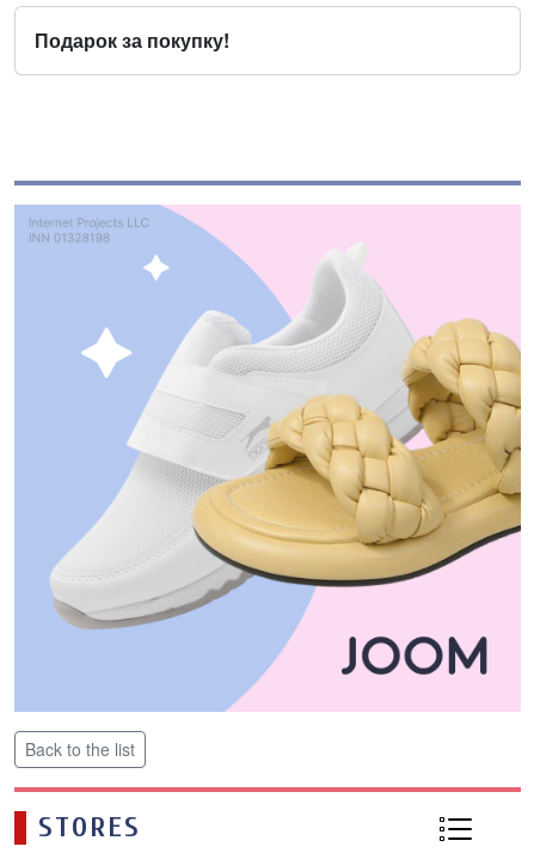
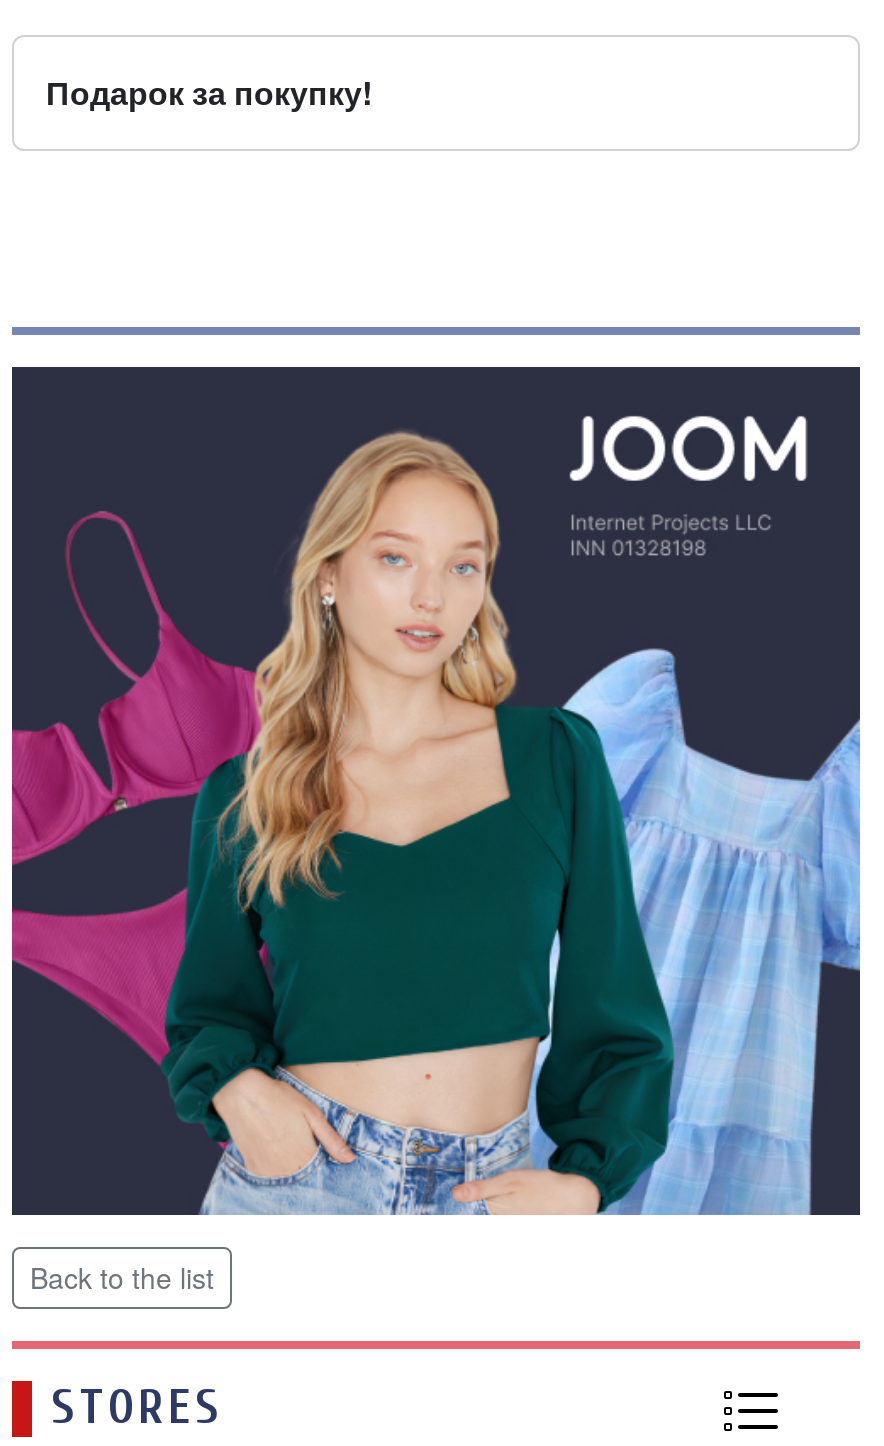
- [image]
+ [image]
